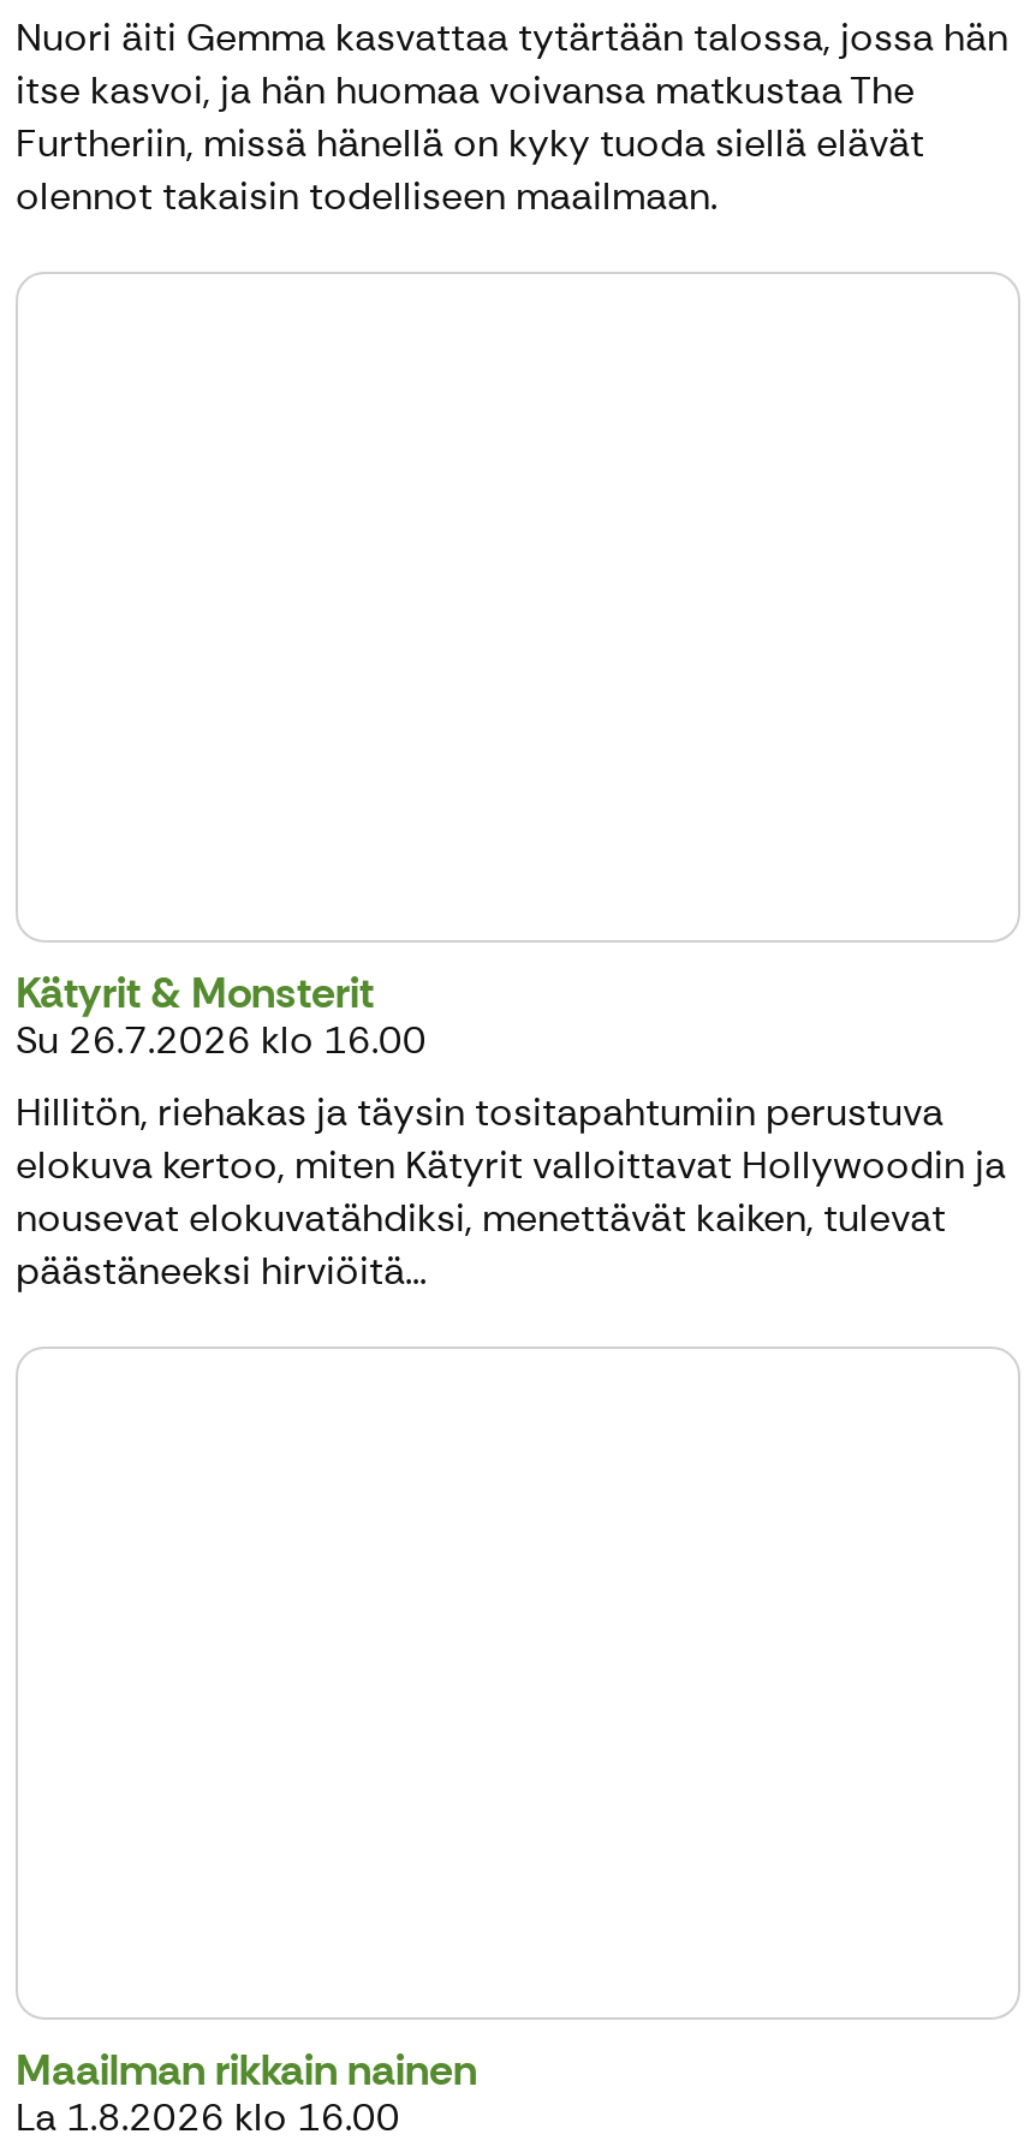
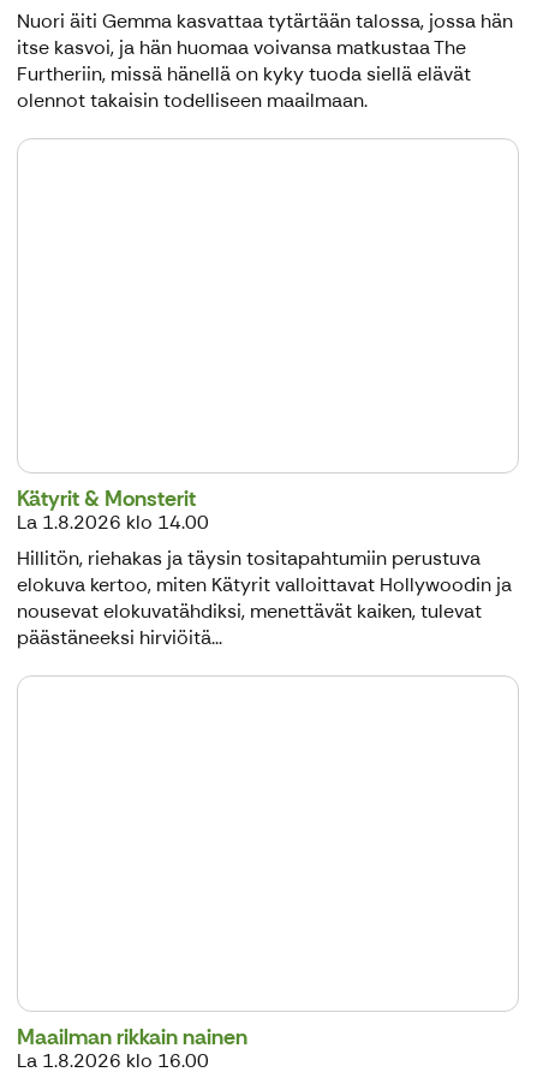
- Su 26.7.2026 klo 16.00
+ La 1.8.2026 klo 14.00
